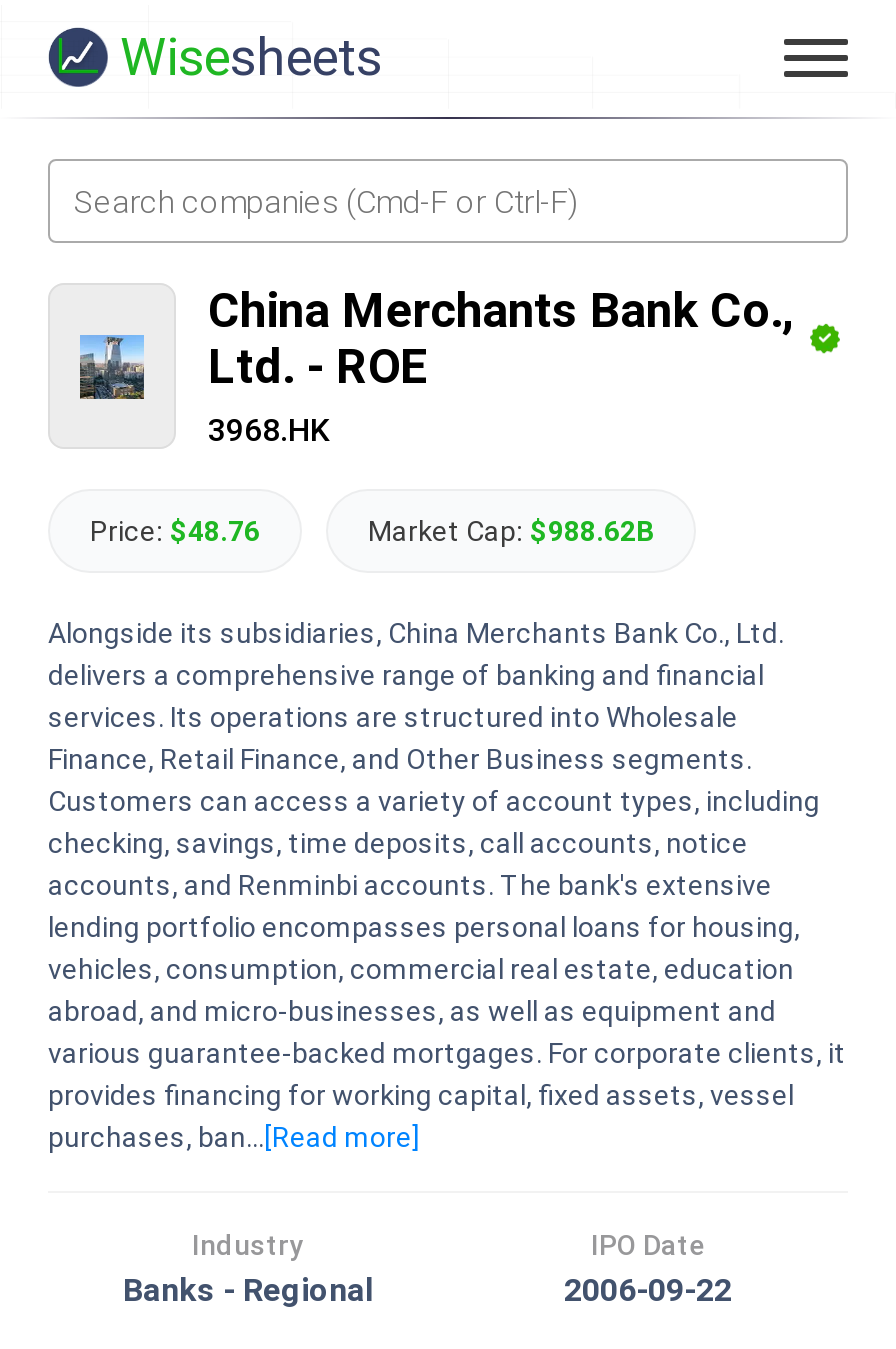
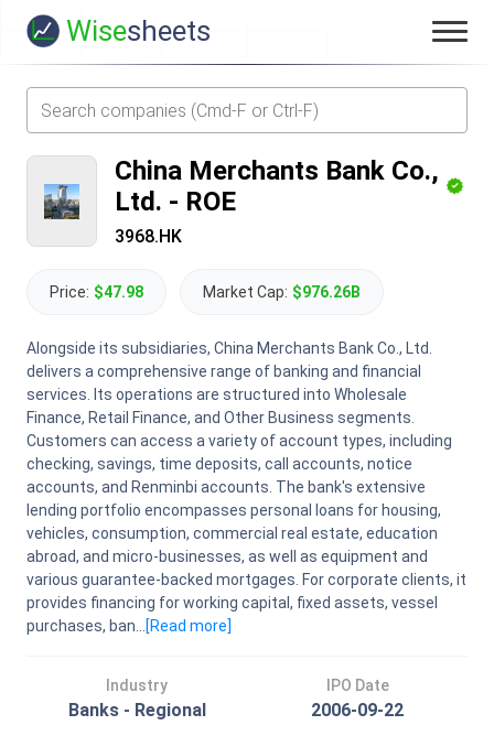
- Price: $48.76
+ Price: $47.98

- Market Cap: $988.62B
+ Market Cap: $976.26B
